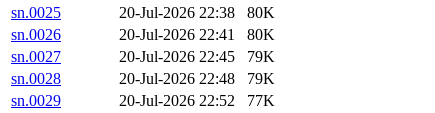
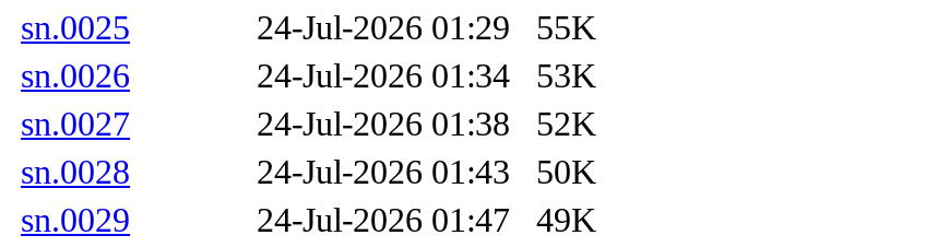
- 20-Jul-2026 22:38
- 80K
+ 24-Jul-2026 01:29
+ 55K

- 20-Jul-2026 22:41
- 80K
+ 24-Jul-2026 01:34
+ 53K

- 20-Jul-2026 22:45
- 79K
+ 24-Jul-2026 01:38
+ 52K

- 20-Jul-2026 22:48
- 79K
+ 24-Jul-2026 01:43
+ 50K

- 20-Jul-2026 22:52
- 77K
+ 24-Jul-2026 01:47
+ 49K
